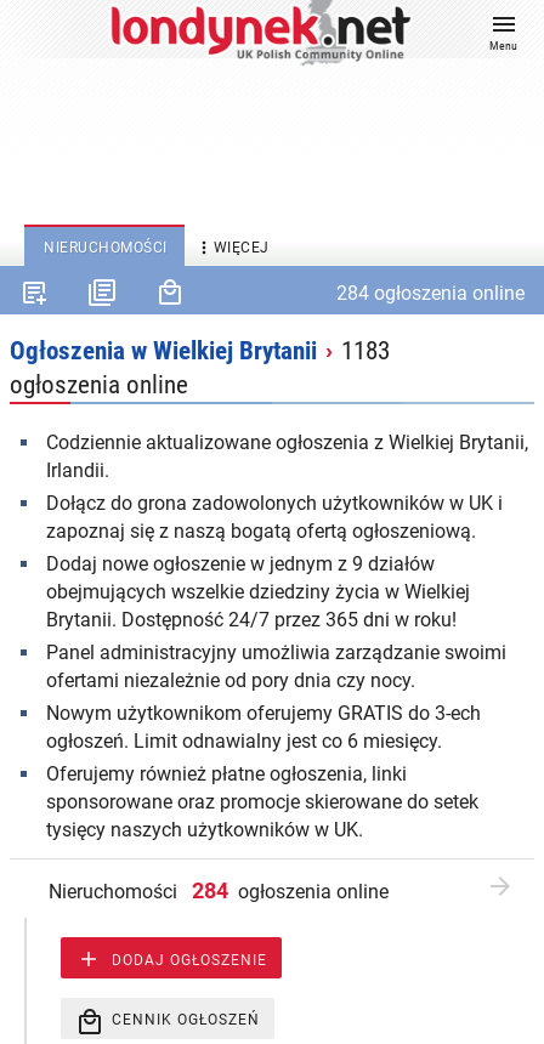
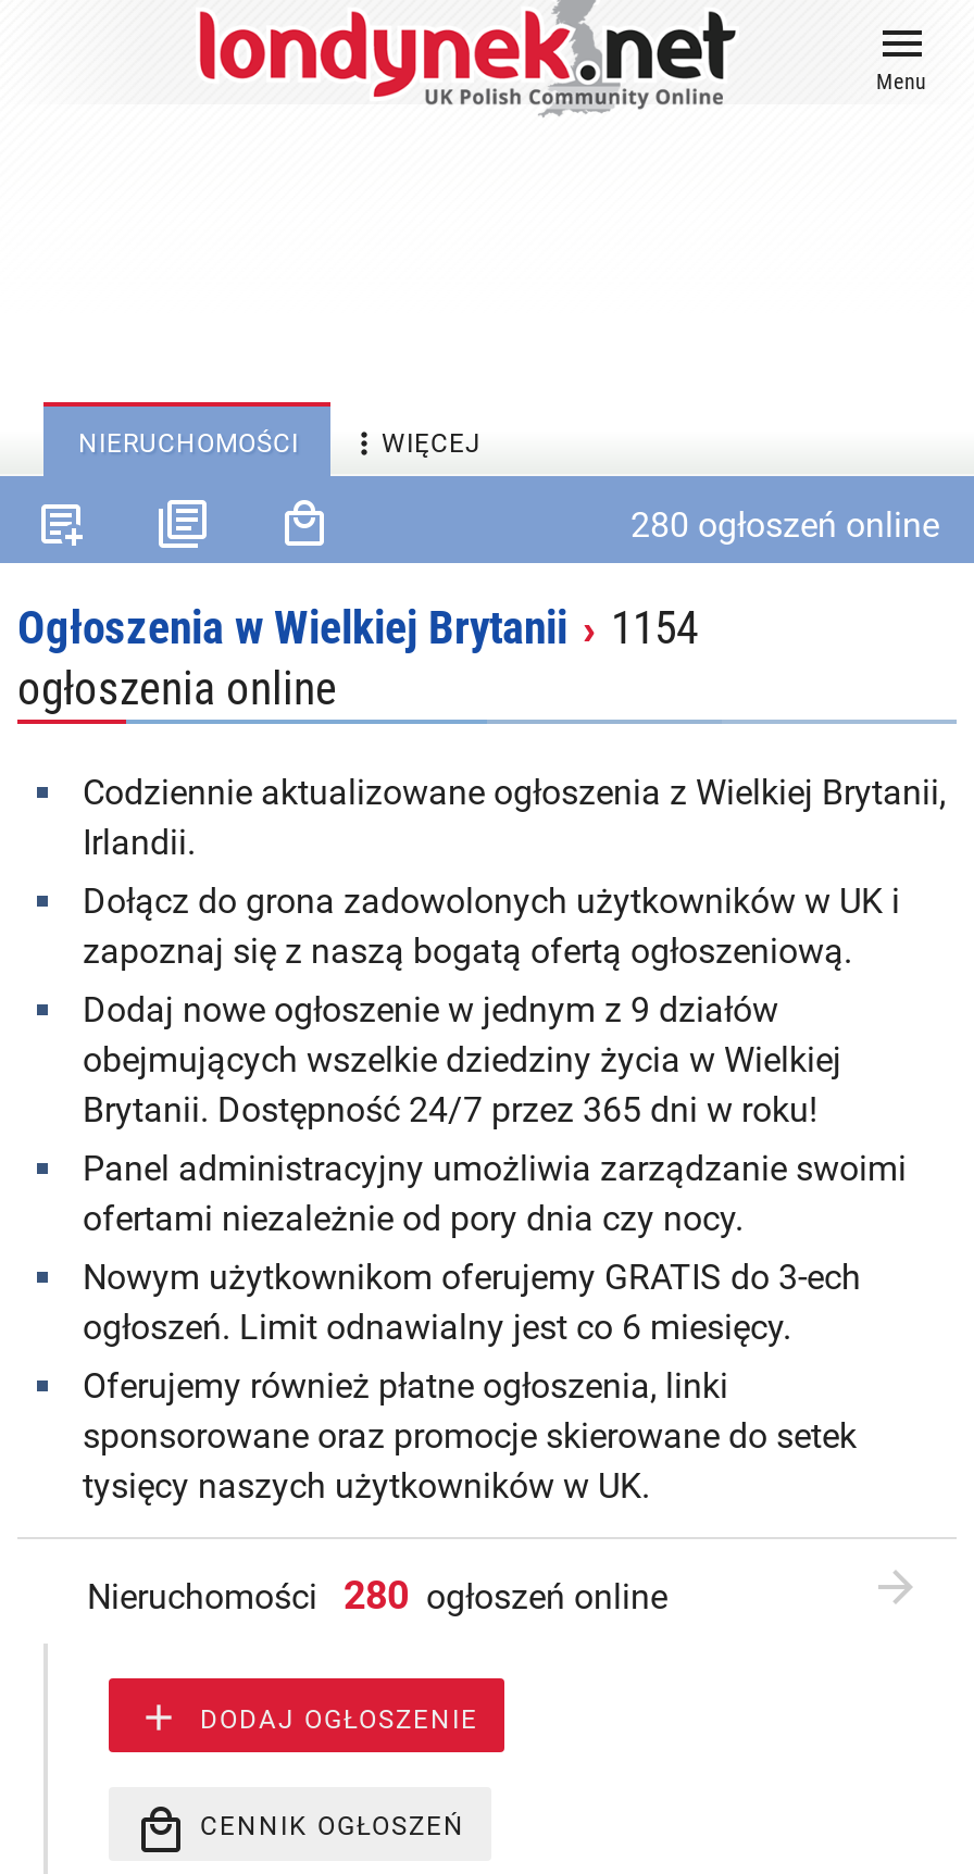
- 284 ogłoszenia online
+ 280 ogłoszeń online

- Ogłoszenia w Wielkiej Brytanii › 1183
+ Ogłoszenia w Wielkiej Brytanii › 1154

- Nieruchomości 284 ogłoszenia online
+ Nieruchomości 280 ogłoszeń online
